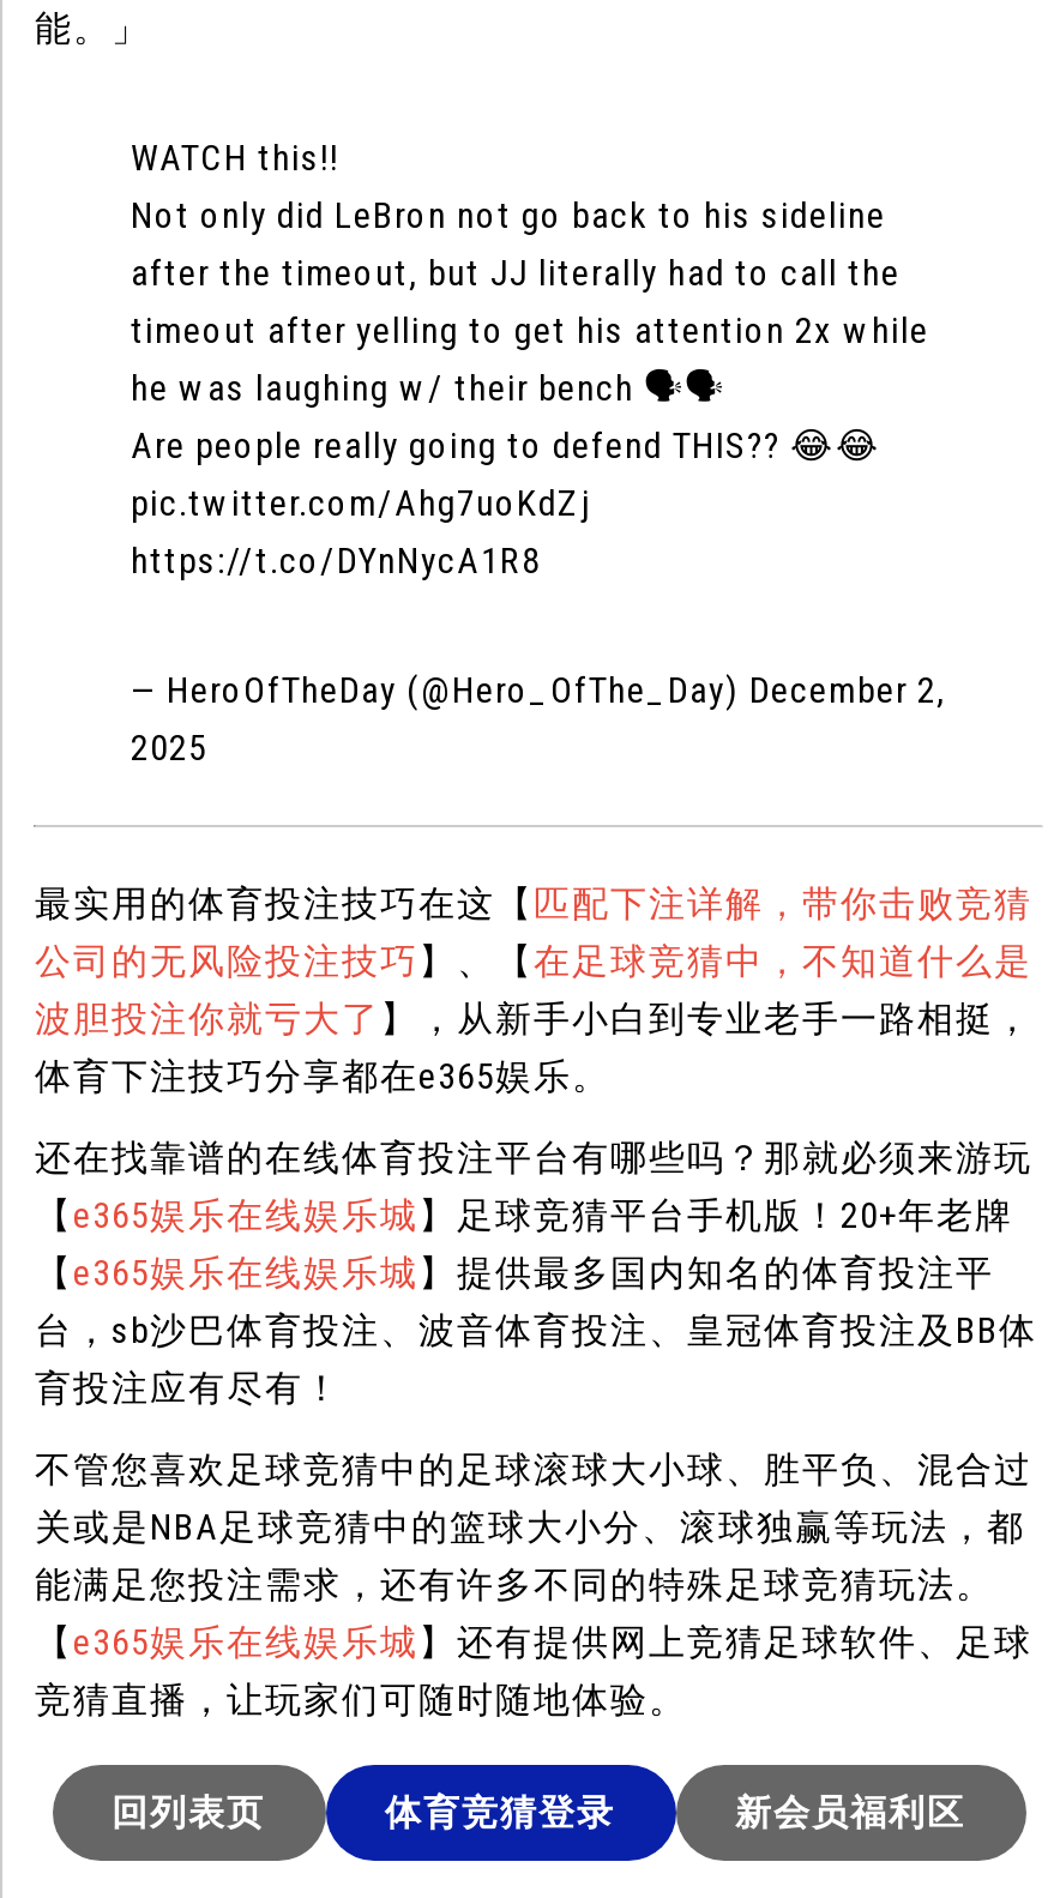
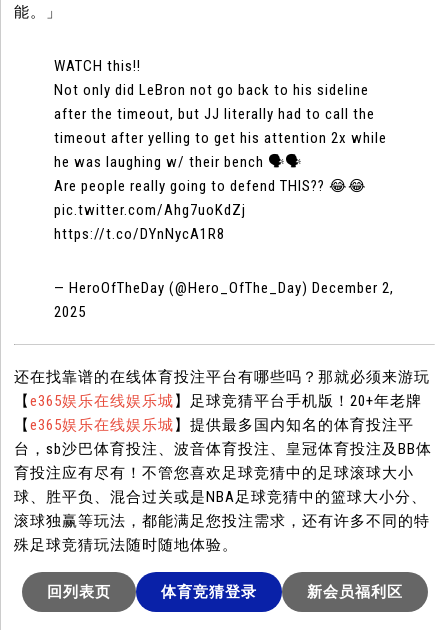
- 最实用的体育投注技巧在这【匹配下注详解，带你击败竞猜
- 公司的无风险投注技巧】、【在足球竞猜中，不知道什么是
- 波胆投注你就亏大了】，从新手小白到专业老手一路相挺，
- 体育下注技巧分享都在e365娱乐。

- 育投注应有尽有！
- 不管您喜欢足球竞猜中的足球滚球大小球、胜平负、混合过
- 关或是NBA足球竞猜中的篮球大小分、滚球独赢等玩法，都
- 能满足您投注需求，还有许多不同的特殊足球竞猜玩法。
- 【e365娱乐在线娱乐城】还有提供网上竞猜足球软件、足球
- 竞猜直播，让玩家们可随时随地体验。
+ 育投注应有尽有！不管您喜欢足球竞猜中的足球滚球大小
+ 球、胜平负、混合过关或是NBA足球竞猜中的篮球大小分、
+ 滚球独赢等玩法，都能满足您投注需求，还有许多不同的特
+ 殊足球竞猜玩法随时随地体验。
